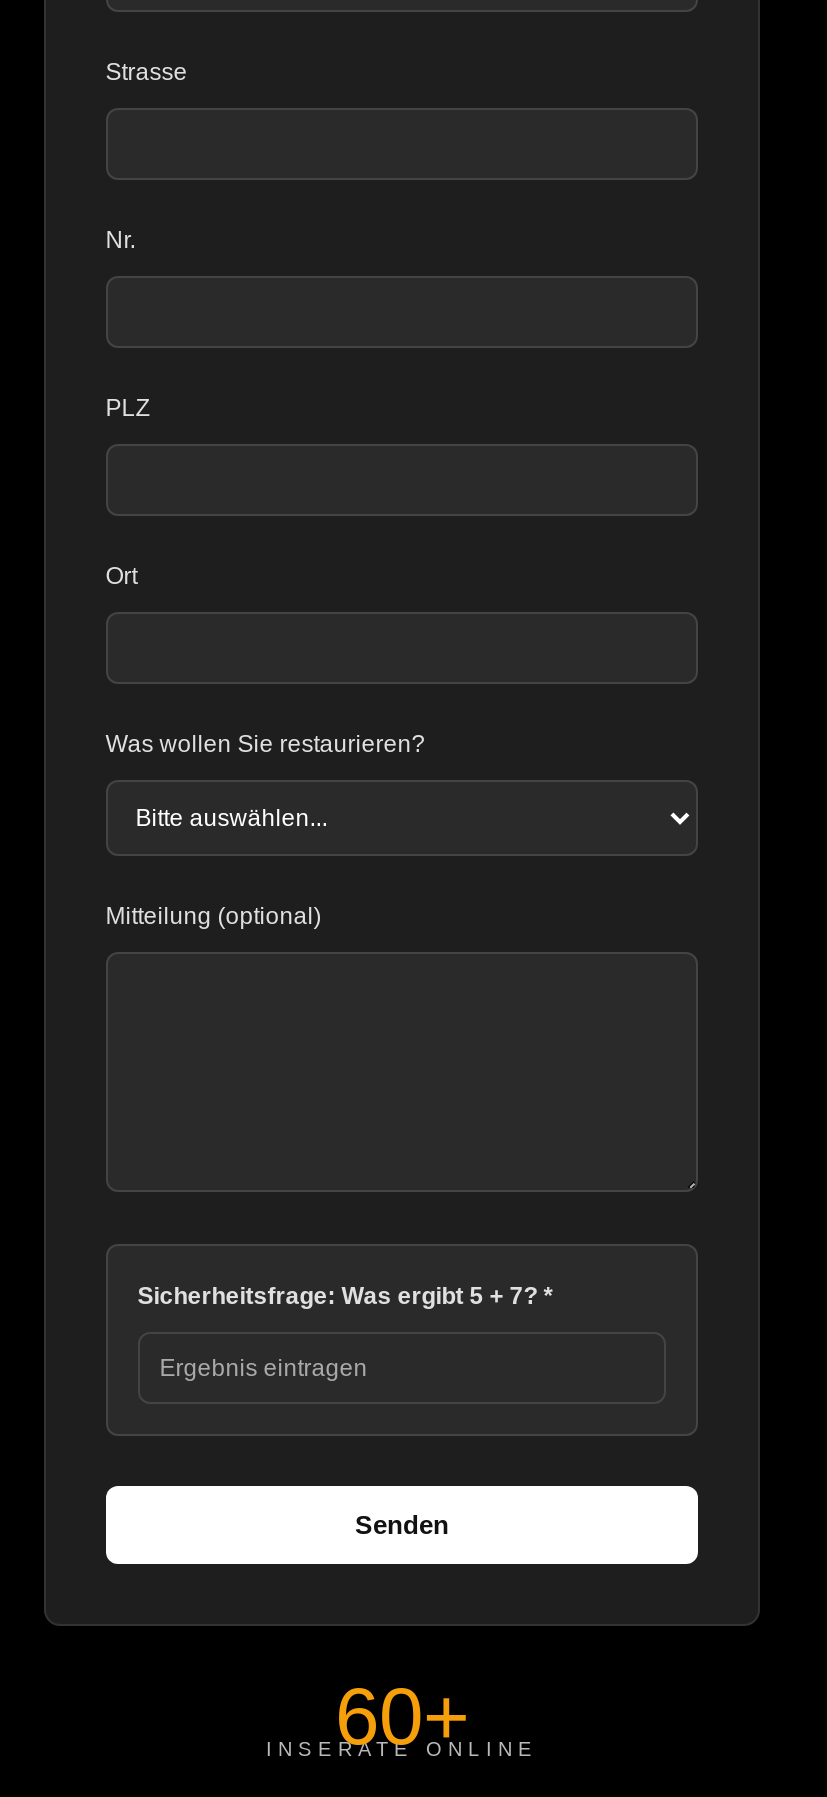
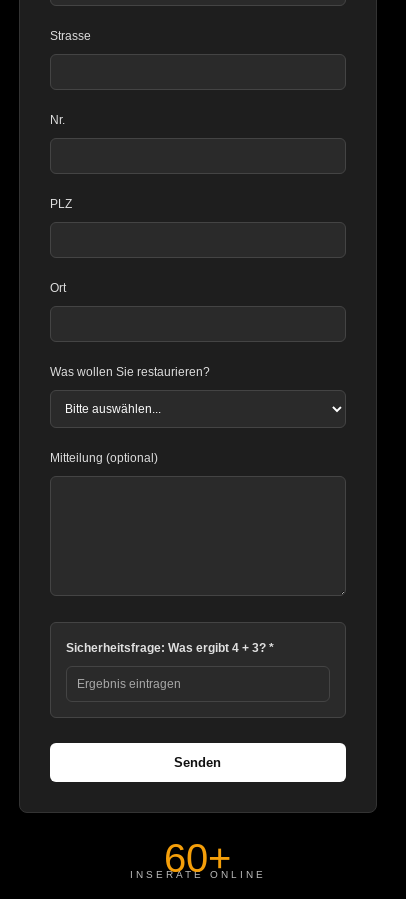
- Sicherheitsfrage: Was ergibt 5 + 7? *
+ Sicherheitsfrage: Was ergibt 4 + 3? *
